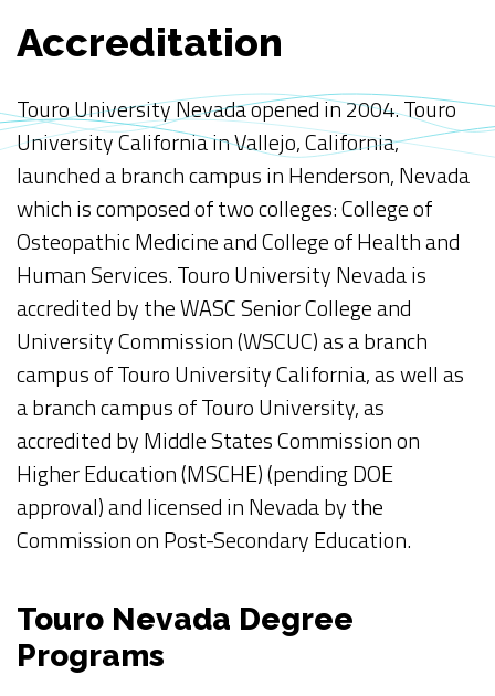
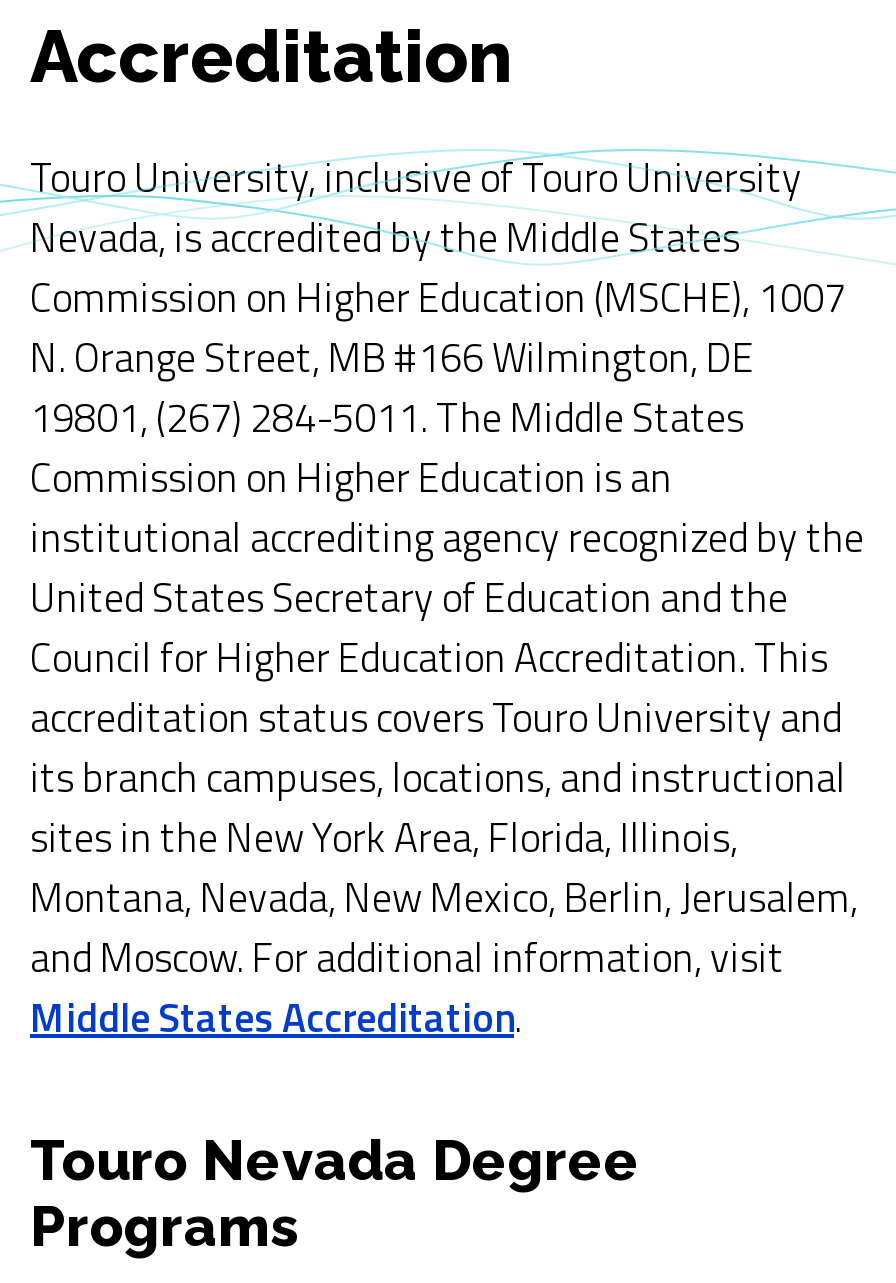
- Touro University Nevada opened in 2004. Touro
- University California in Vallejo, California,
- launched a branch campus in Henderson, Nevada
- which is composed of two colleges: College of
- Osteopathic Medicine and College of Health and
- Human Services. Touro University Nevada is
- accredited by the WASC Senior College and
- University Commission (WSCUC) as a branch
- campus of Touro University California, as well as
- a branch campus of Touro University, as
- accredited by Middle States Commission on
- Higher Education (MSCHE) (pending DOE
- approval) and licensed in Nevada by the
- Commission on Post-Secondary Education.
+ Touro University, inclusive of Touro University
+ Nevada, is accredited by the Middle States
+ Commission on Higher Education (MSCHE), 1007
+ N. Orange Street, MB #166 Wilmington, DE
+ 19801, (267) 284-5011. The Middle States
+ Commission on Higher Education is an
+ institutional accrediting agency recognized by the
+ United States Secretary of Education and the
+ Council for Higher Education Accreditation. This
+ accreditation status covers Touro University and
+ its branch campuses, locations, and instructional
+ sites in the New York Area, Florida, Illinois,
+ Montana, Nevada, New Mexico, Berlin, Jerusalem,
+ and Moscow. For additional information, visit
+ Middle States Accreditation.
